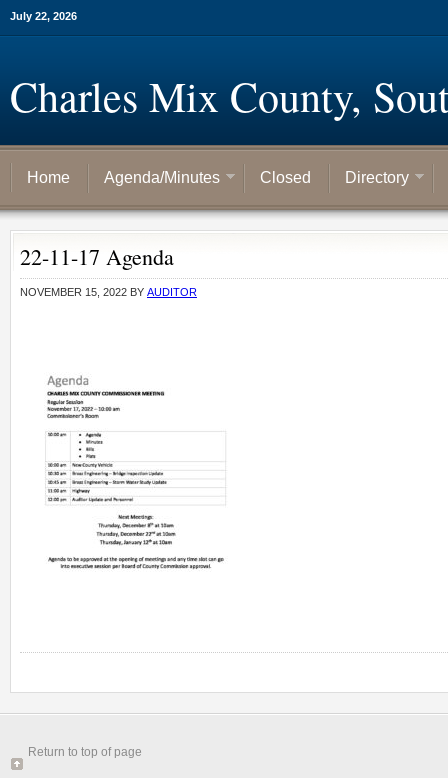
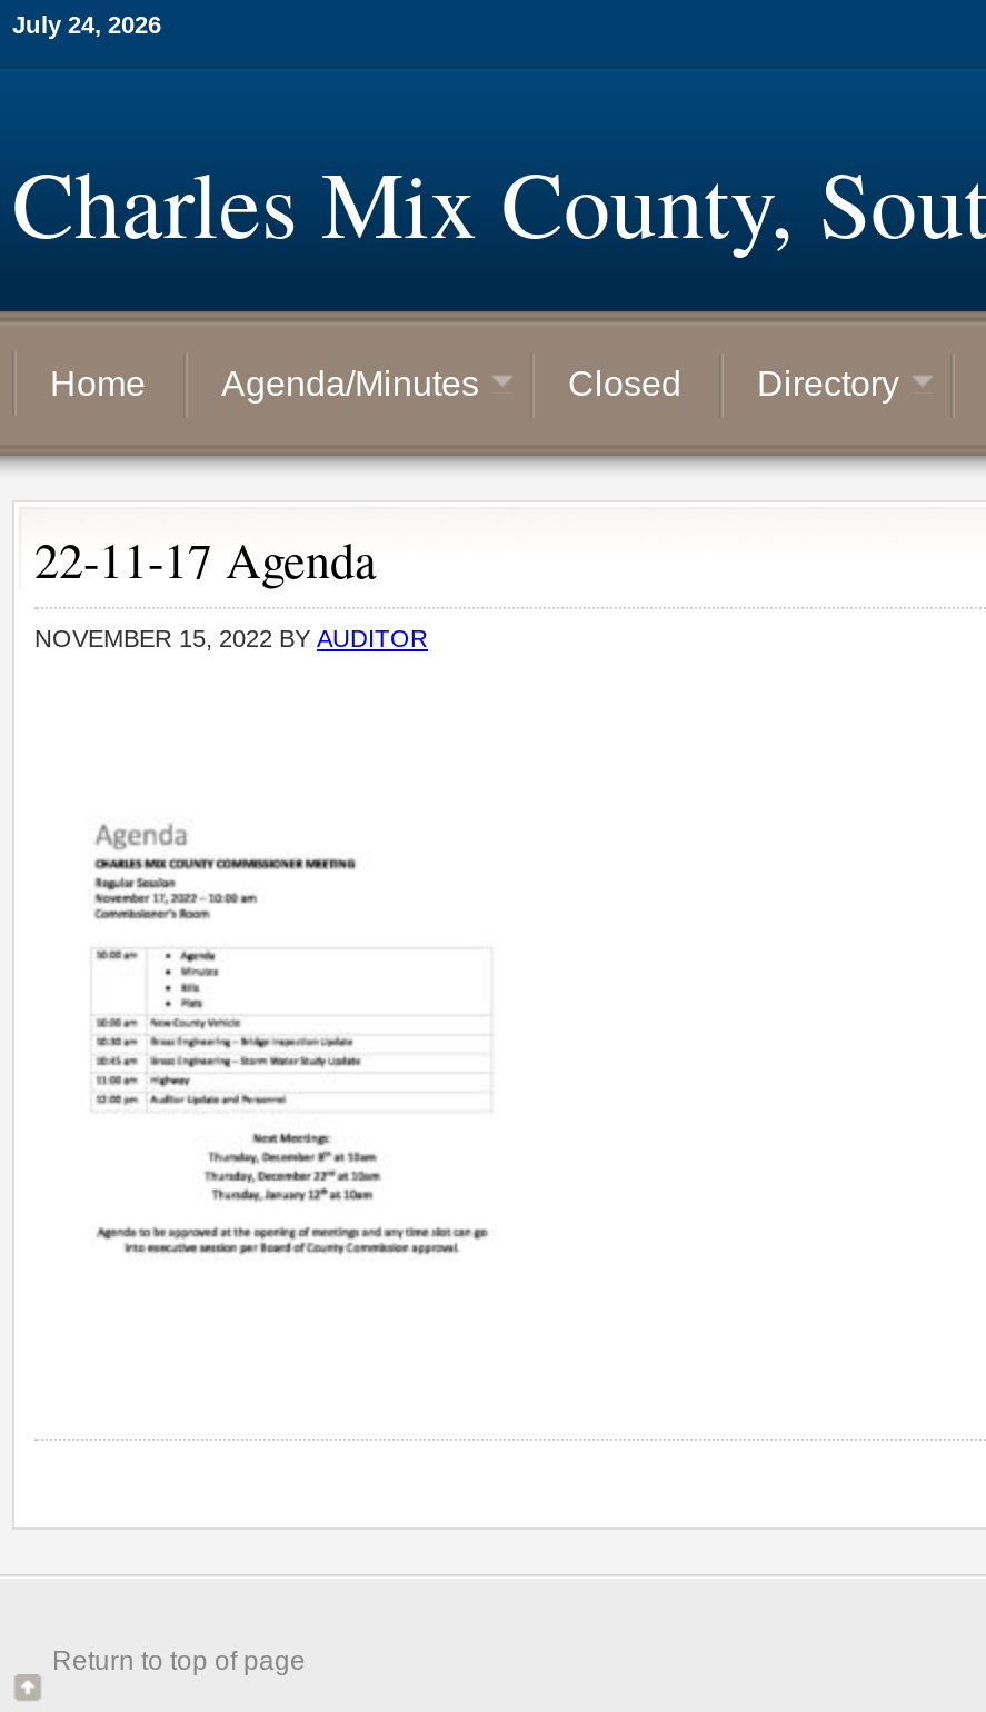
- July 22, 2026
+ July 24, 2026
